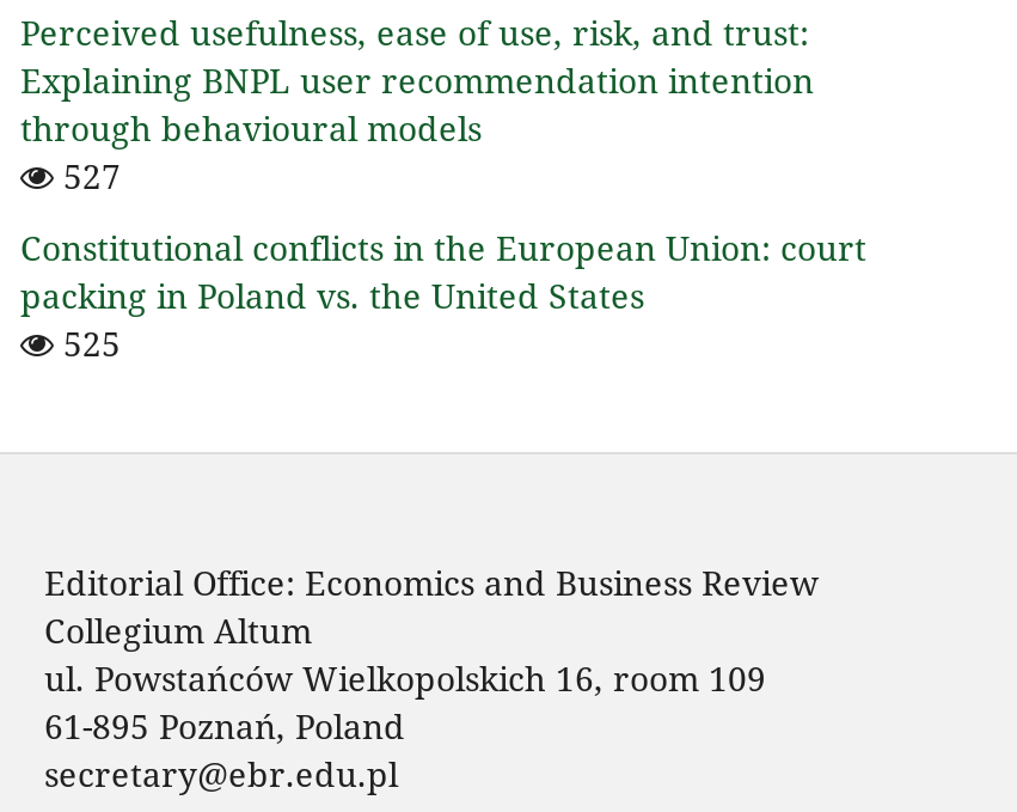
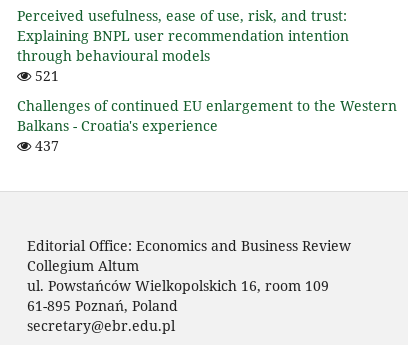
- 527
+ 521

- Constitutional conflicts in the European Union: court
- packing in Poland vs. the United States
- 525
+ Challenges of continued EU enlargement to the Western
+ Balkans - Croatia's experience
+ 437
